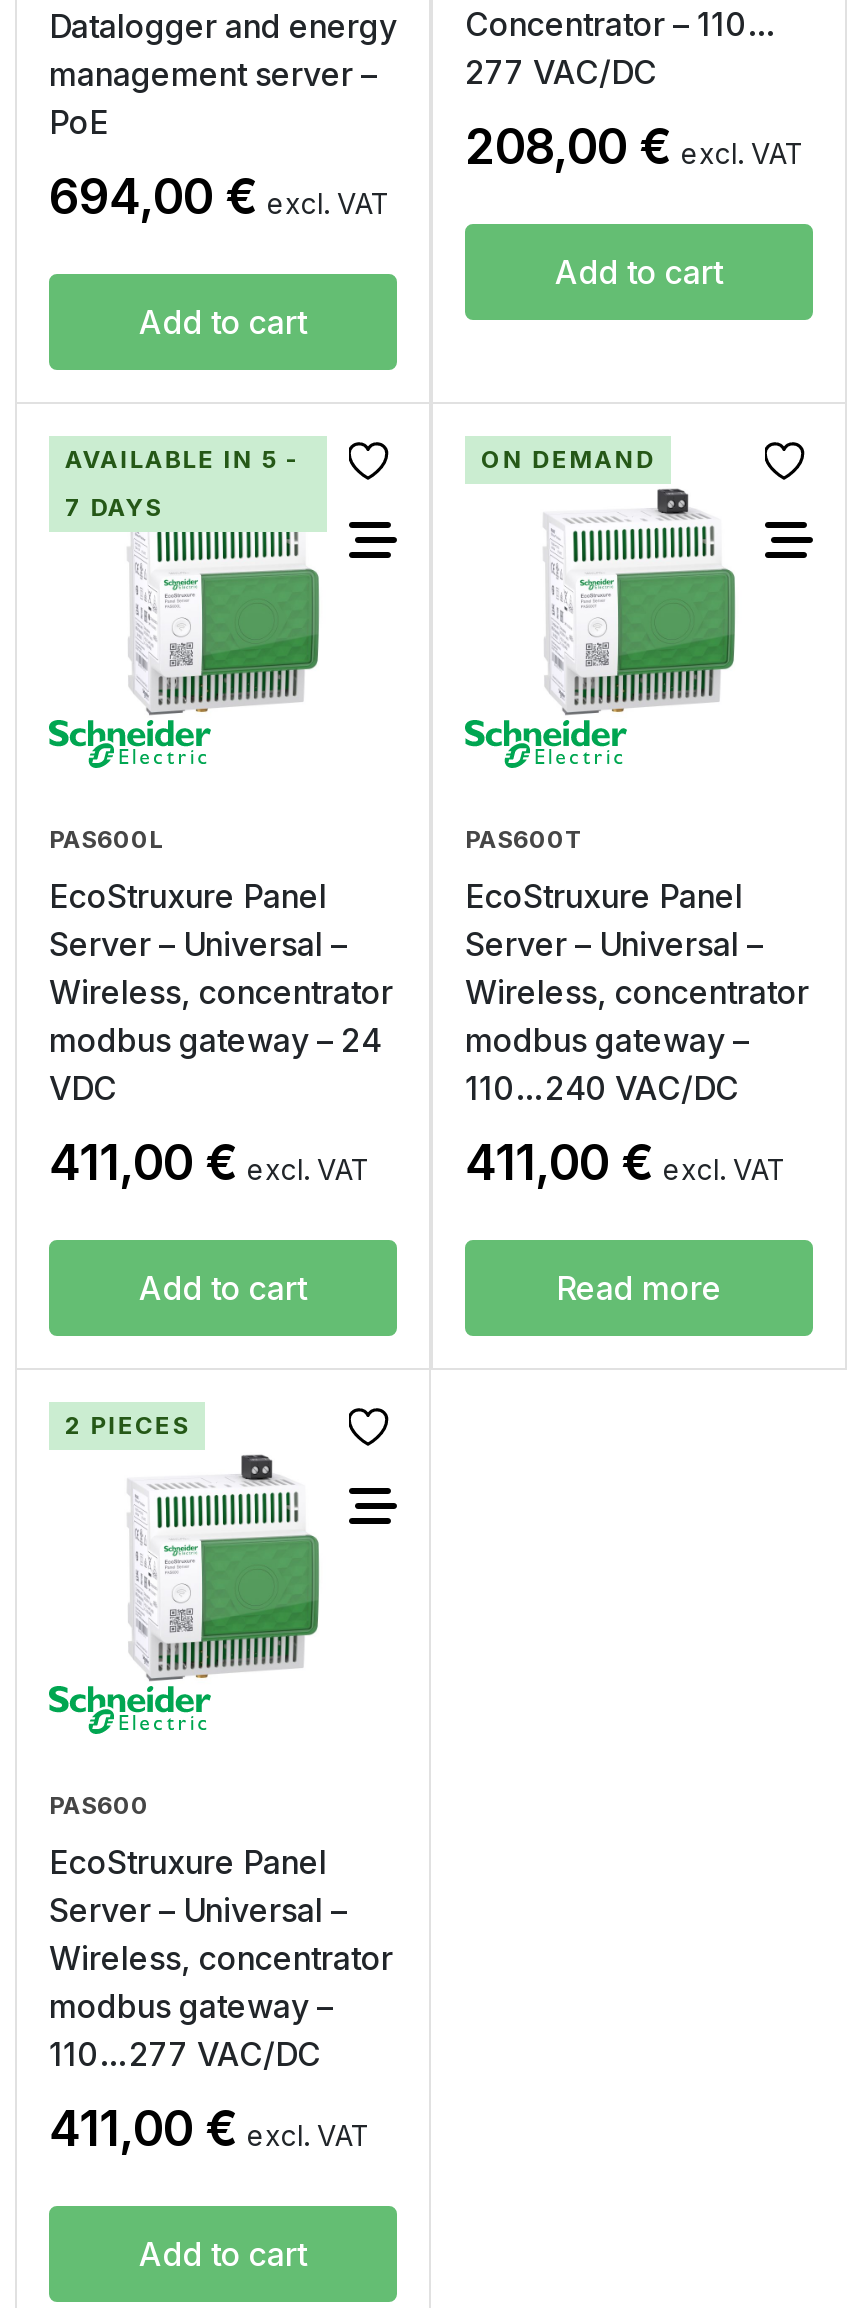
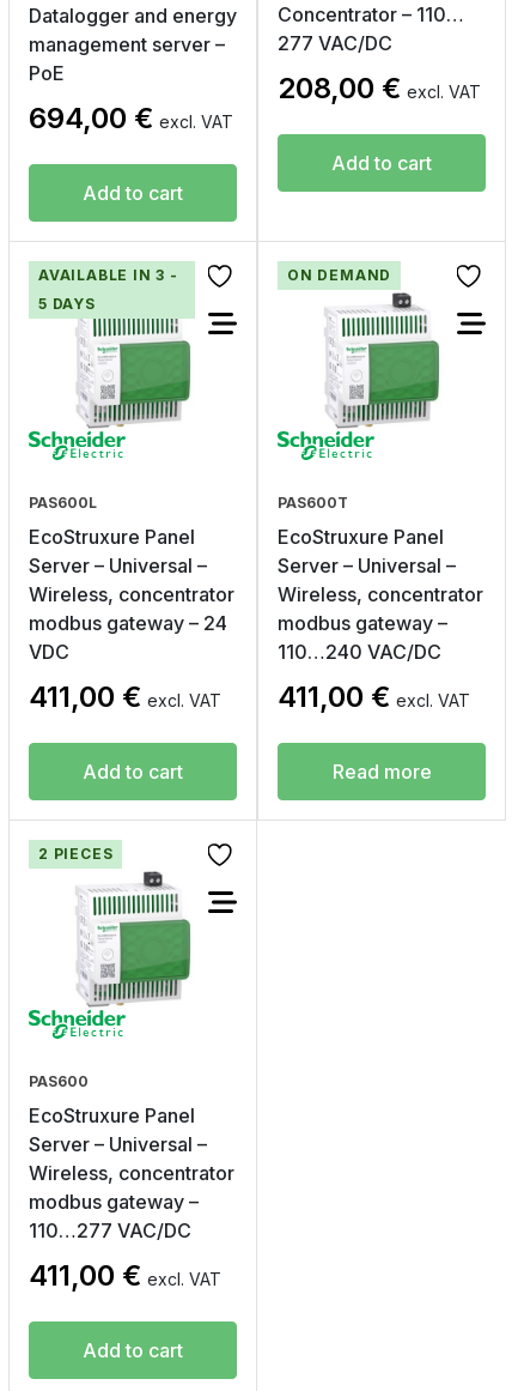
- AVAILABLE IN 5 -
+ AVAILABLE IN 3 -

- 7 DAYS
+ 5 DAYS
